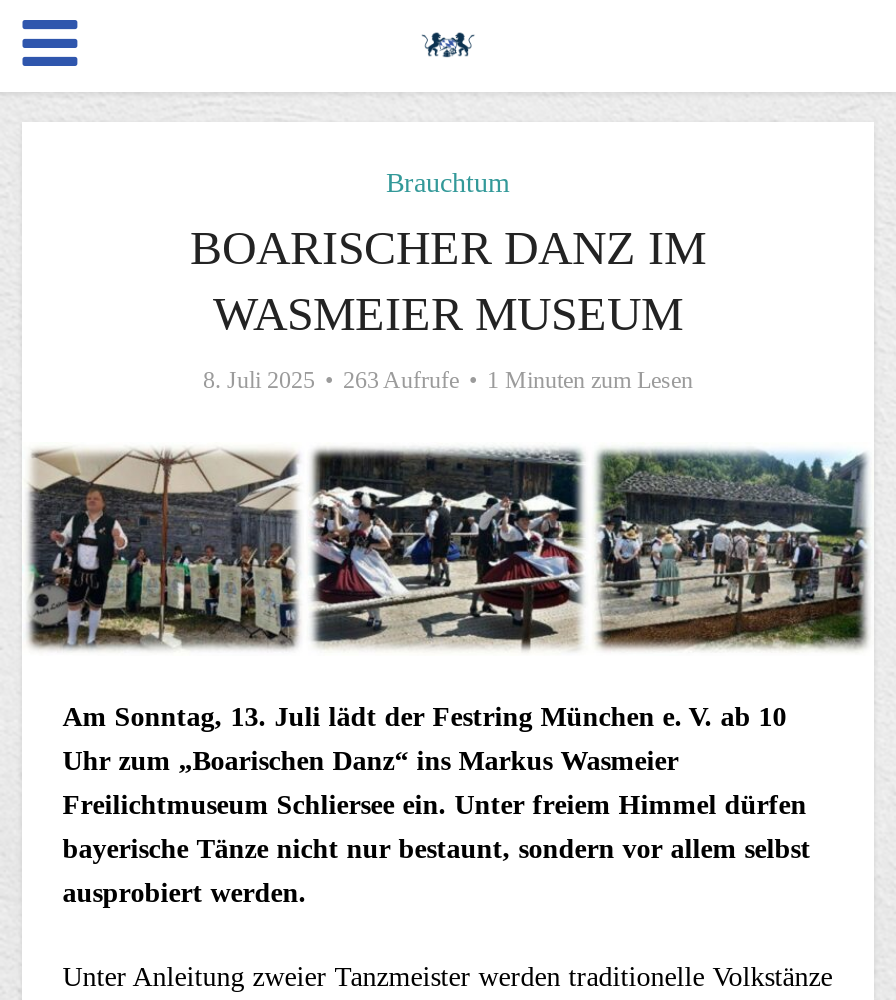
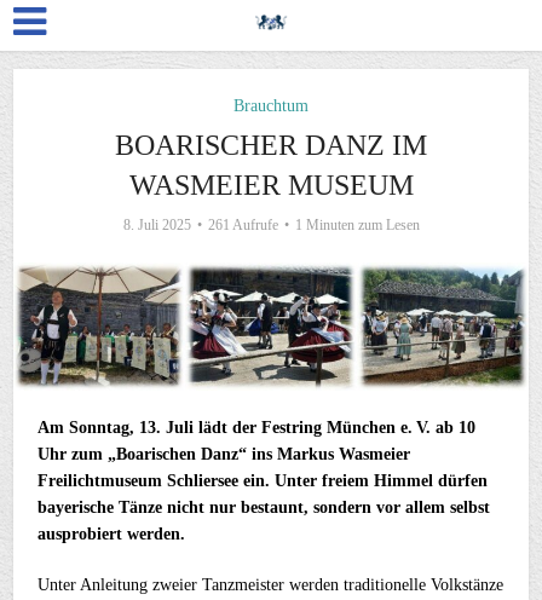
- 8. Juli 2025 263 Aufrufe 1 Minuten zum Lesen
+ 8. Juli 2025 261 Aufrufe 1 Minuten zum Lesen
